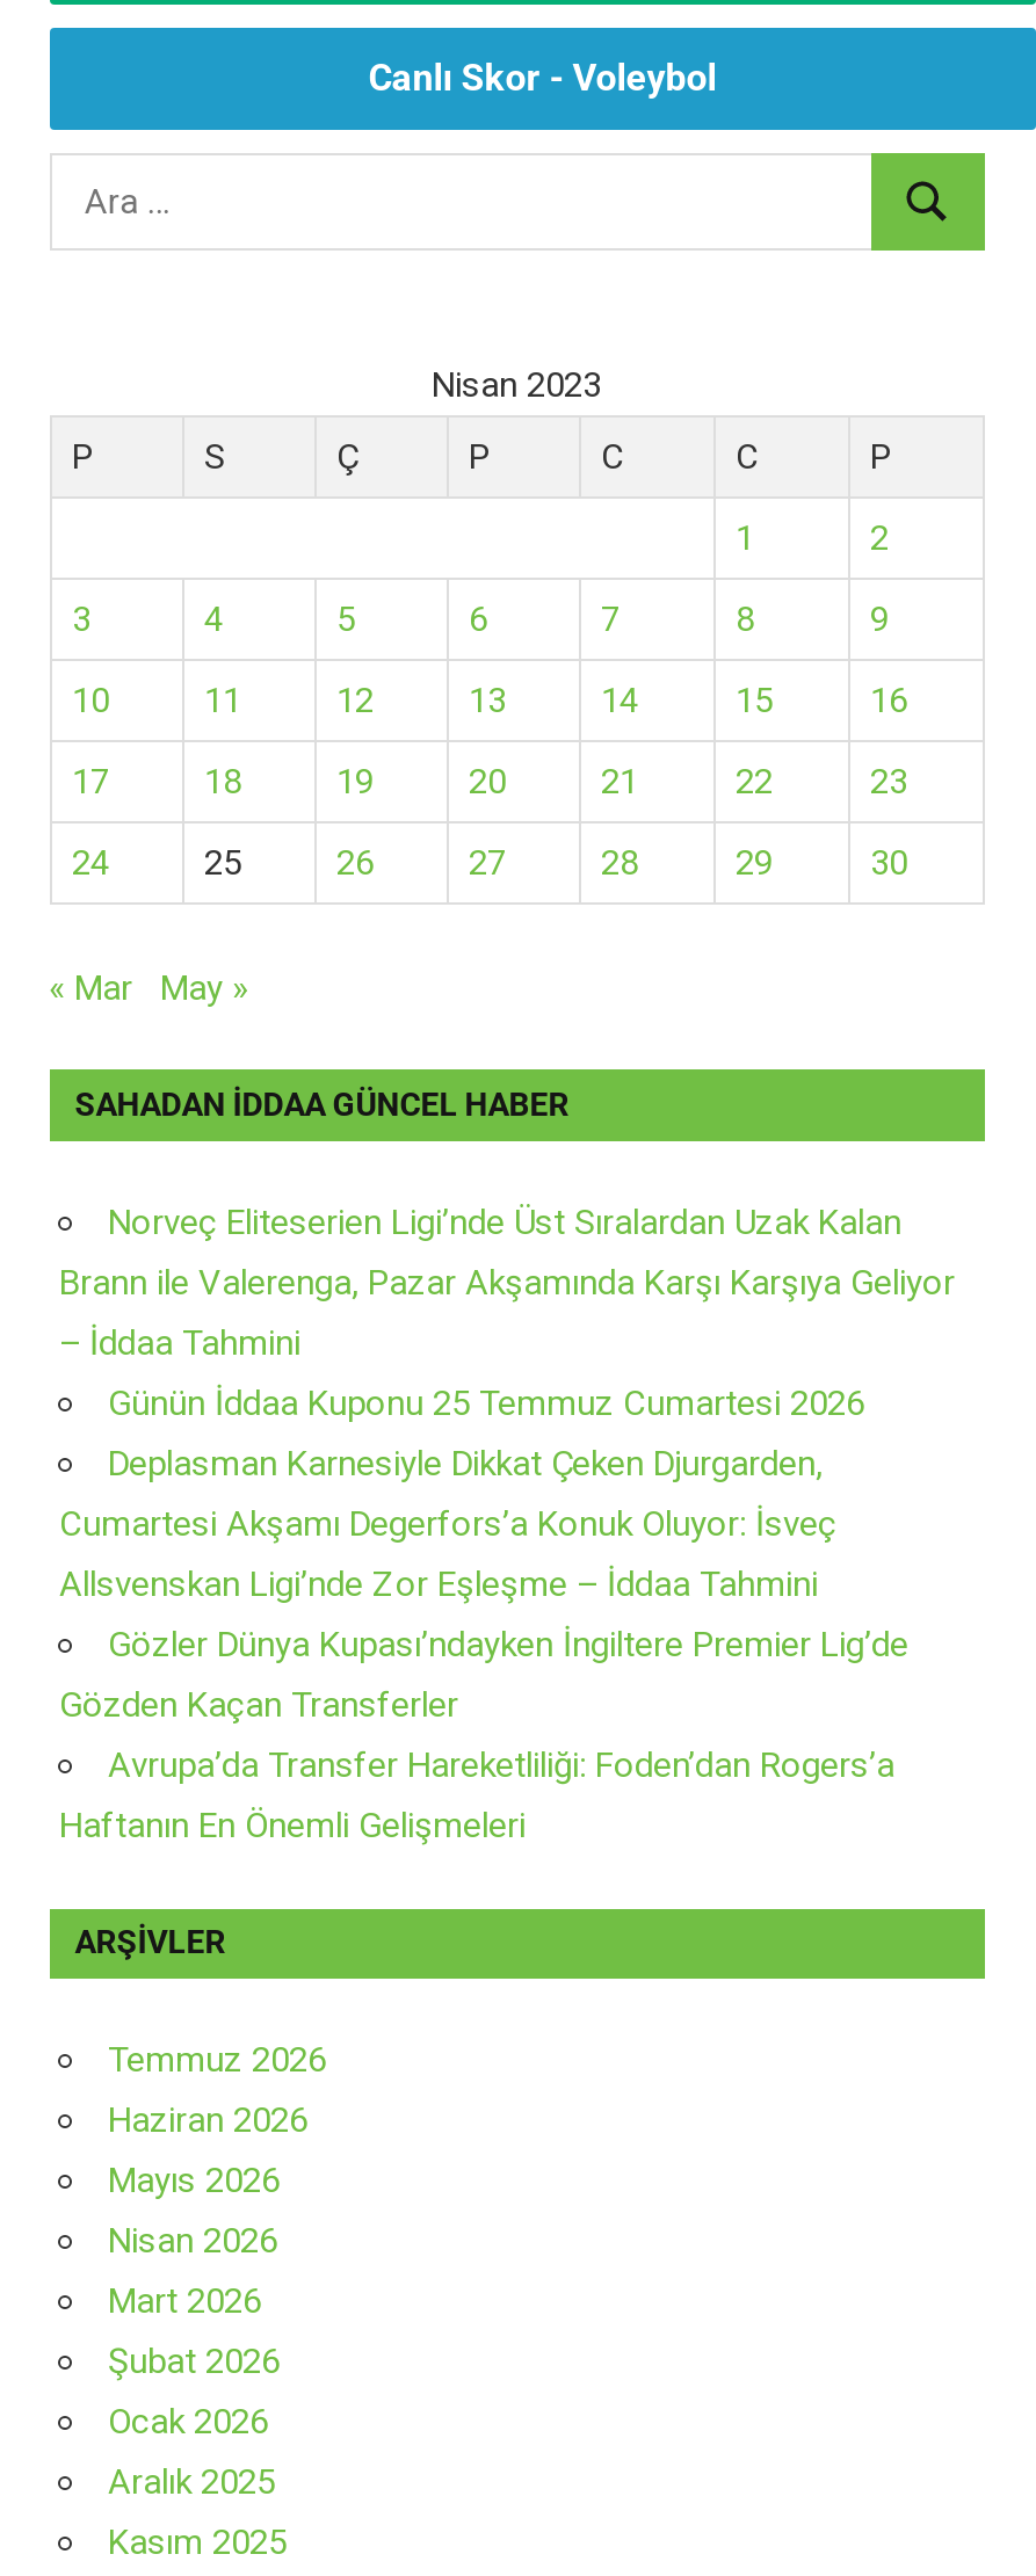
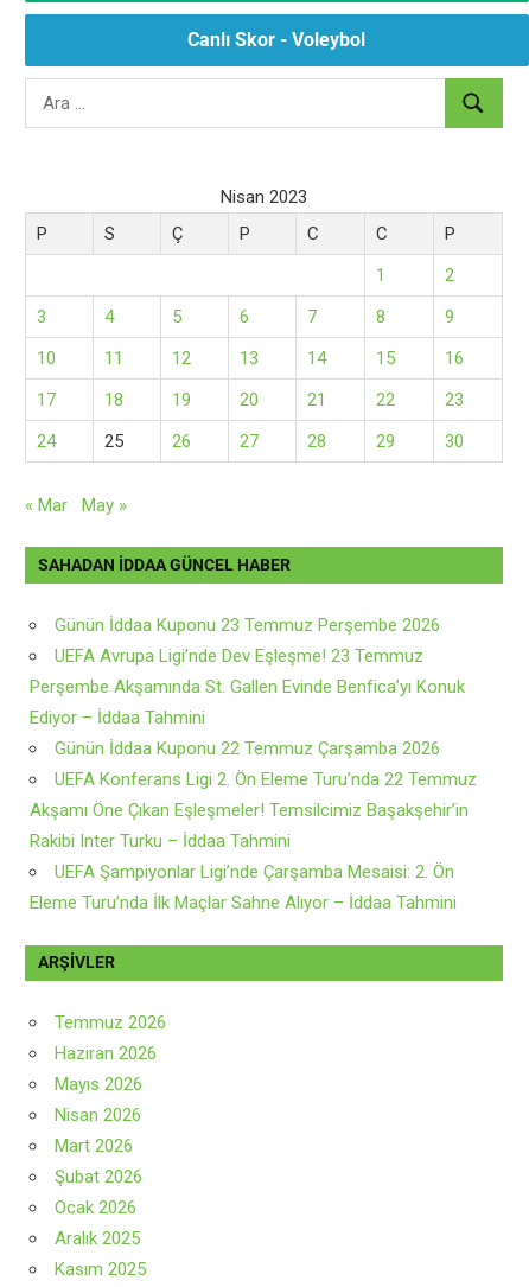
- Norveç Eliteserien Ligi’nde Üst Sıralardan Uzak Kalan
- Brann ile Valerenga, Pazar Akşamında Karşı Karşıya Geliyor
- – İddaa Tahmini
- Günün İddaa Kuponu 25 Temmuz Cumartesi 2026
- Deplasman Karnesiyle Dikkat Çeken Djurgarden,
- Cumartesi Akşamı Degerfors’a Konuk Oluyor: İsveç
- Allsvenskan Ligi’nde Zor Eşleşme – İddaa Tahmini
- Gözler Dünya Kupası’ndayken İngiltere Premier Lig’de
- Gözden Kaçan Transferler
- Avrupa’da Transfer Hareketliliği: Foden’dan Rogers’a
- Haftanın En Önemli Gelişmeleri
+ Günün İddaa Kuponu 23 Temmuz Perşembe 2026
+ UEFA Avrupa Ligi’nde Dev Eşleşme! 23 Temmuz
+ Perşembe Akşamında St. Gallen Evinde Benfica’yı Konuk
+ Ediyor – İddaa Tahmini
+ Günün İddaa Kuponu 22 Temmuz Çarşamba 2026
+ UEFA Konferans Ligi 2. Ön Eleme Turu’nda 22 Temmuz
+ Akşamı Öne Çıkan Eşleşmeler! Temsilcimiz Başakşehir’in
+ Rakibi Inter Turku – İddaa Tahmini
+ UEFA Şampiyonlar Ligi’nde Çarşamba Mesaisi: 2. Ön
+ Eleme Turu’nda İlk Maçlar Sahne Alıyor – İddaa Tahmini
